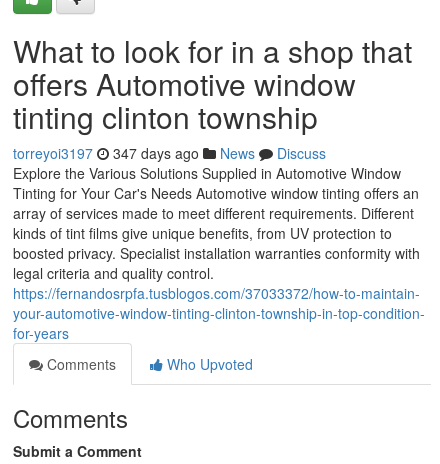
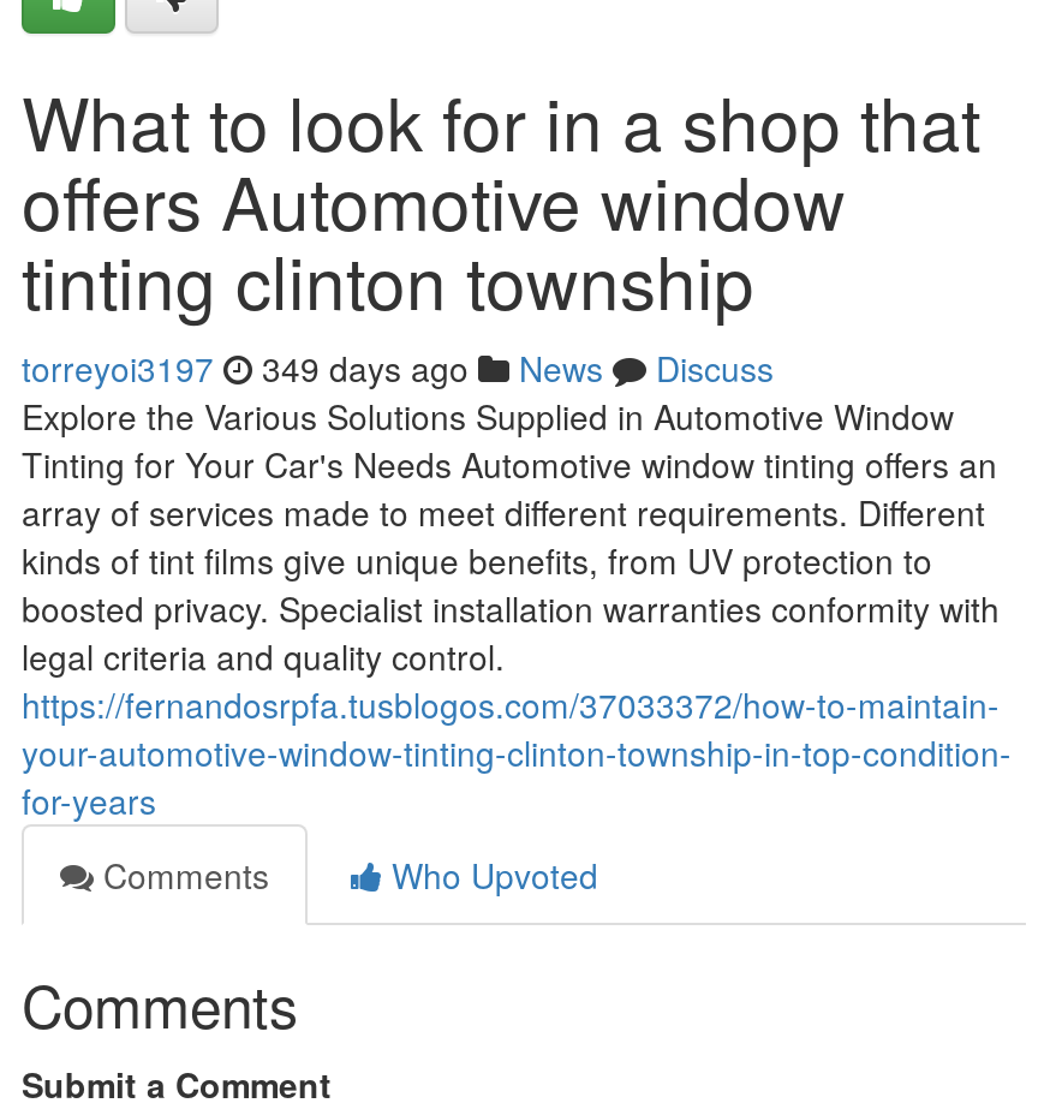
- torreyoi3197 347 days ago News Discuss
+ torreyoi3197 349 days ago News Discuss
